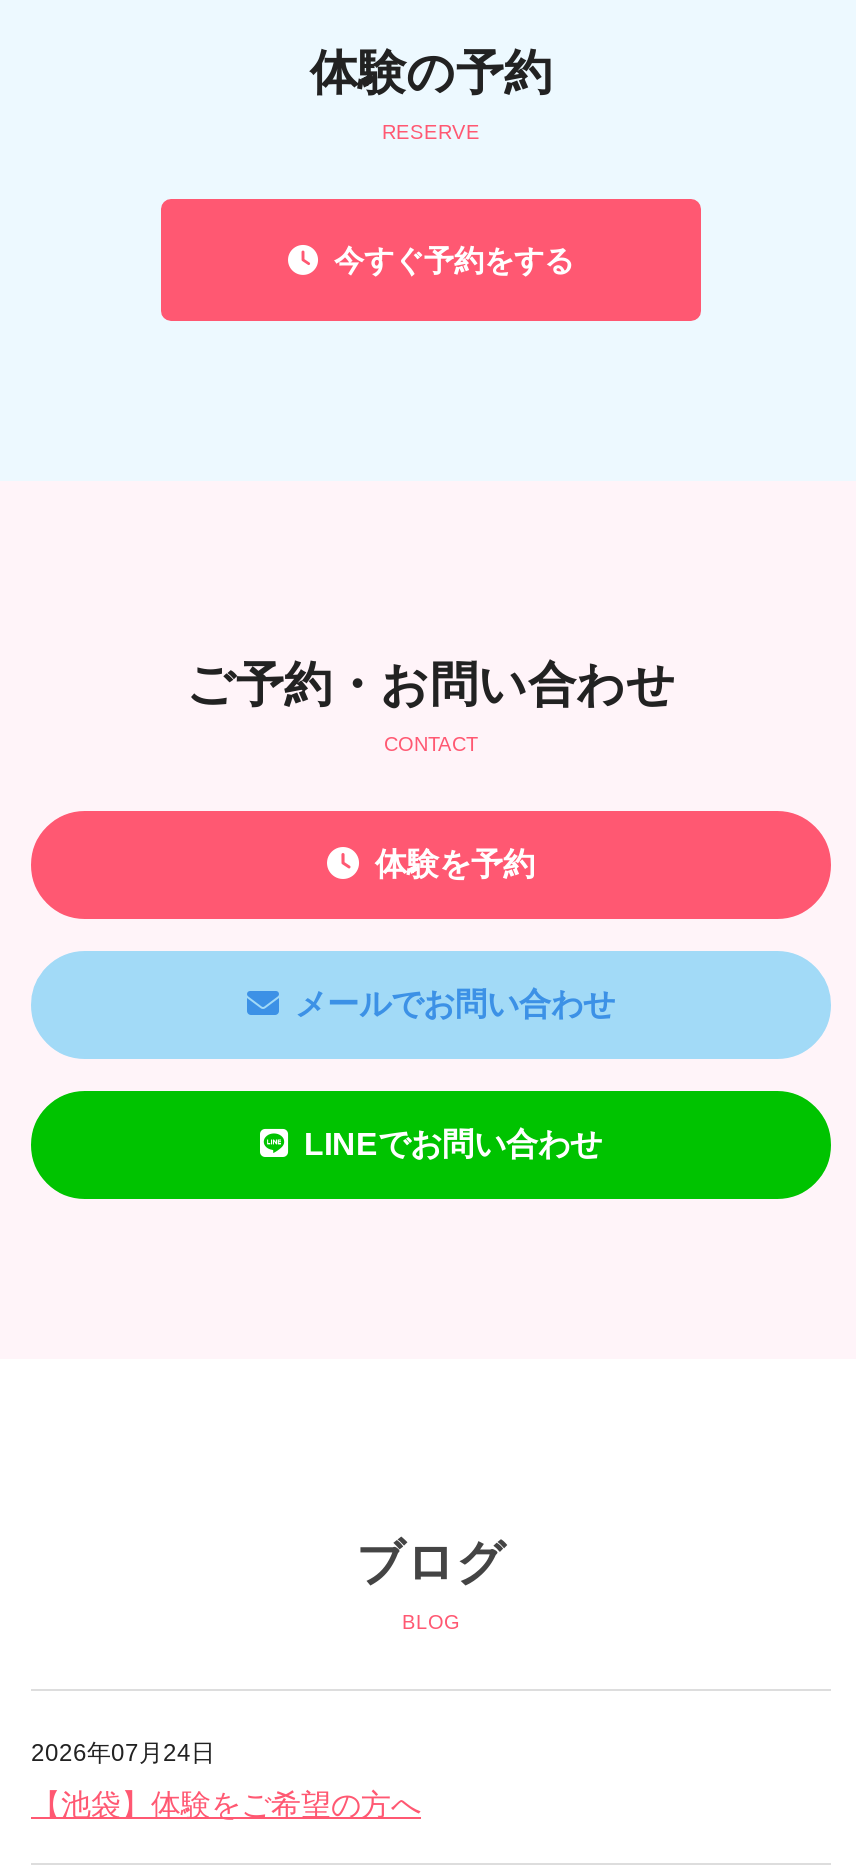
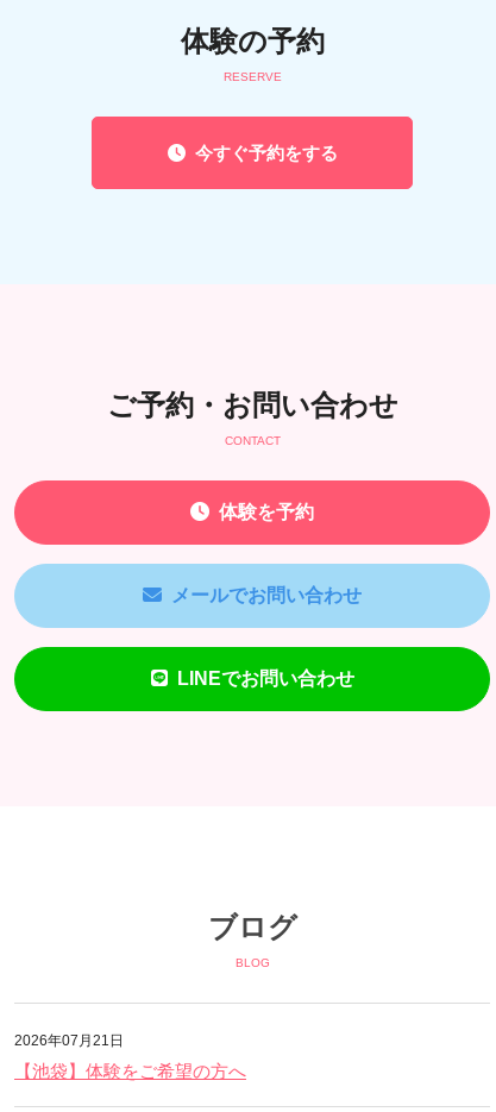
- 2026年07月24日
+ 2026年07月21日
